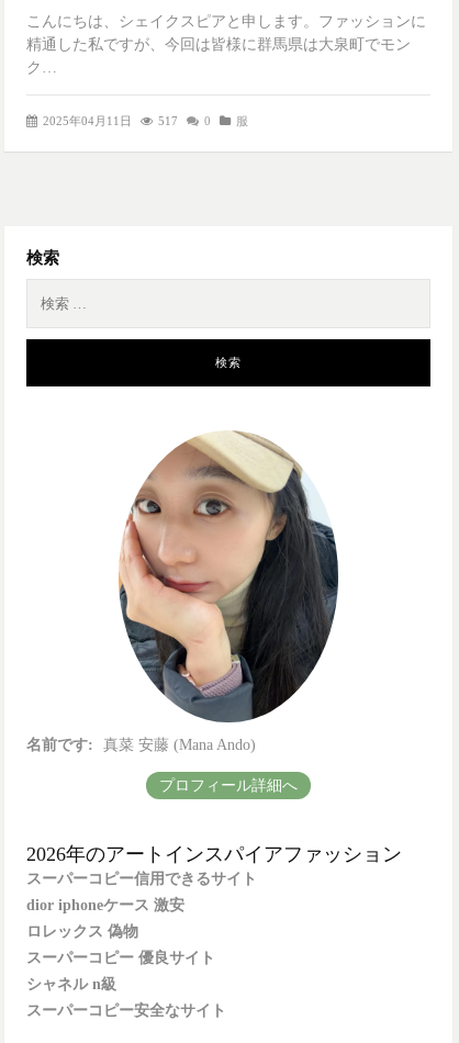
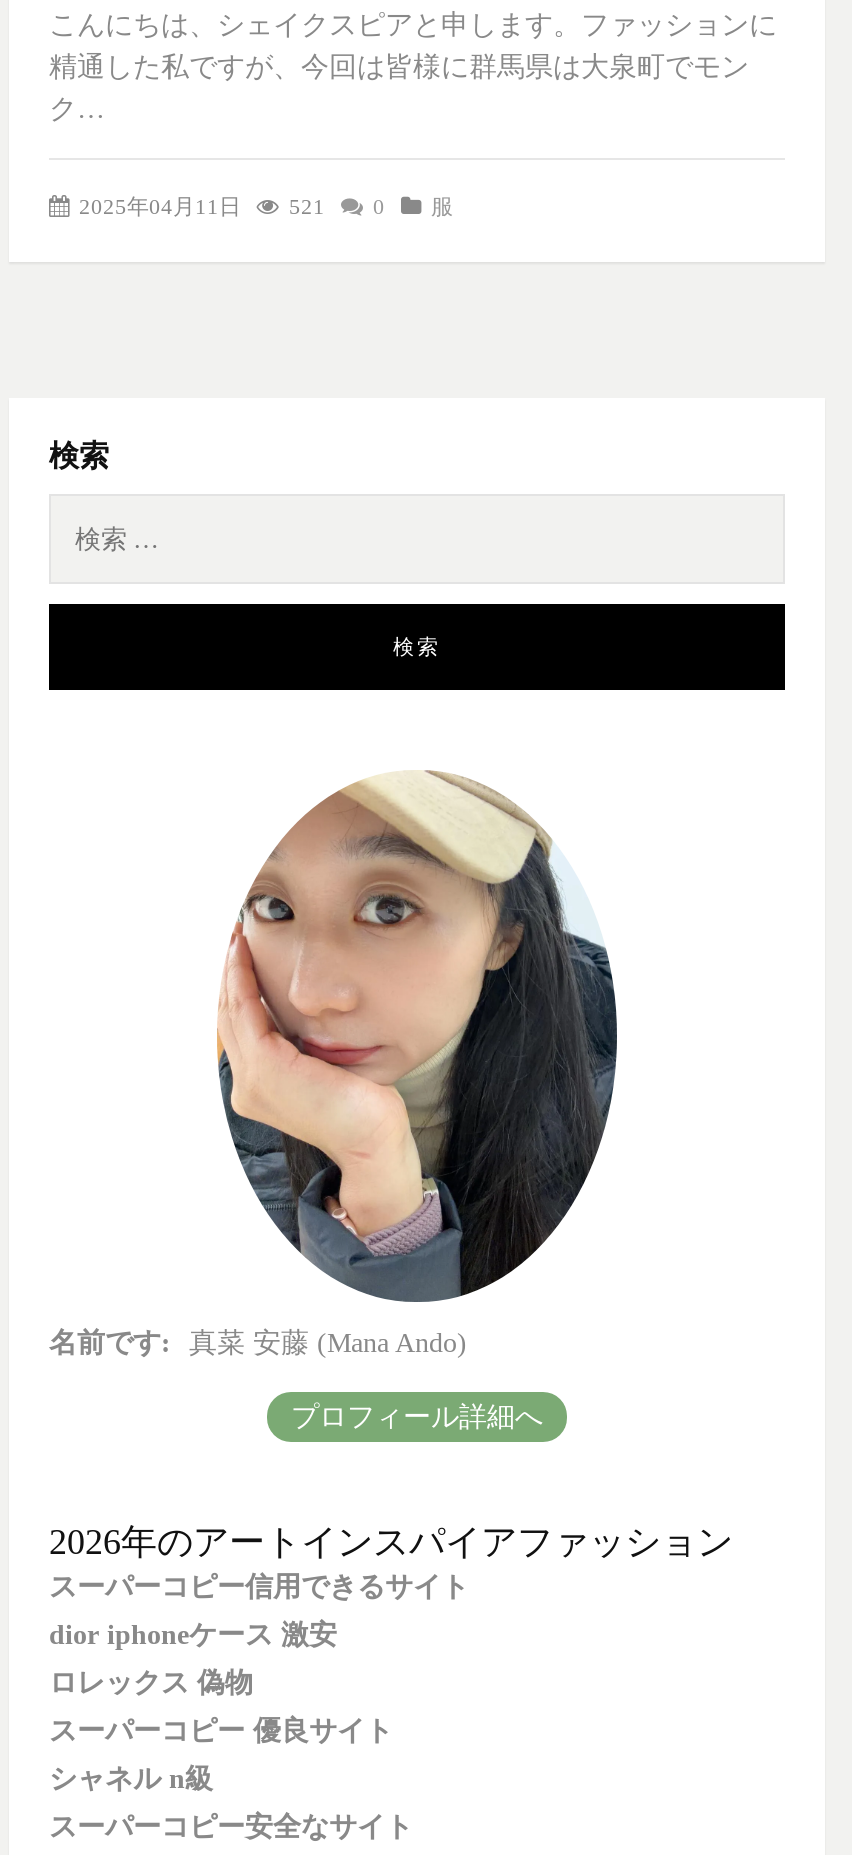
- 2025年04月11日 517 0 服
+ 2025年04月11日 521 0 服
